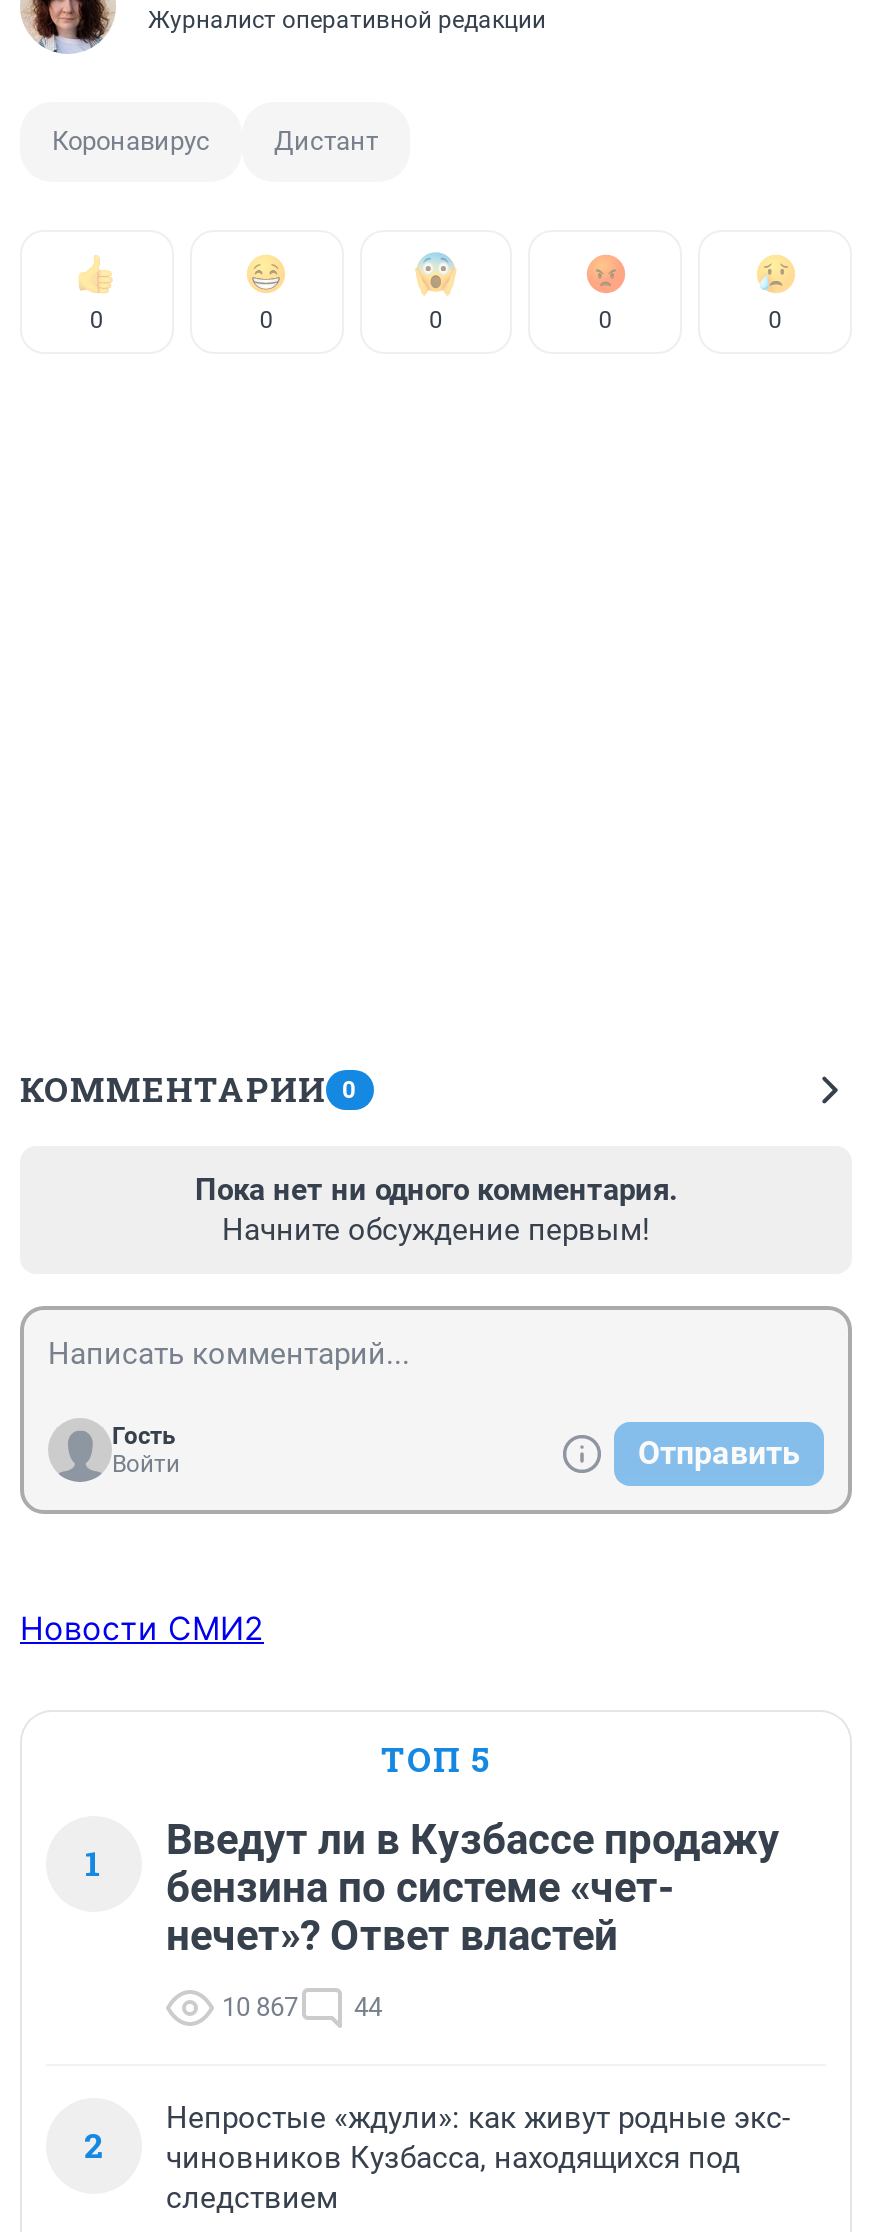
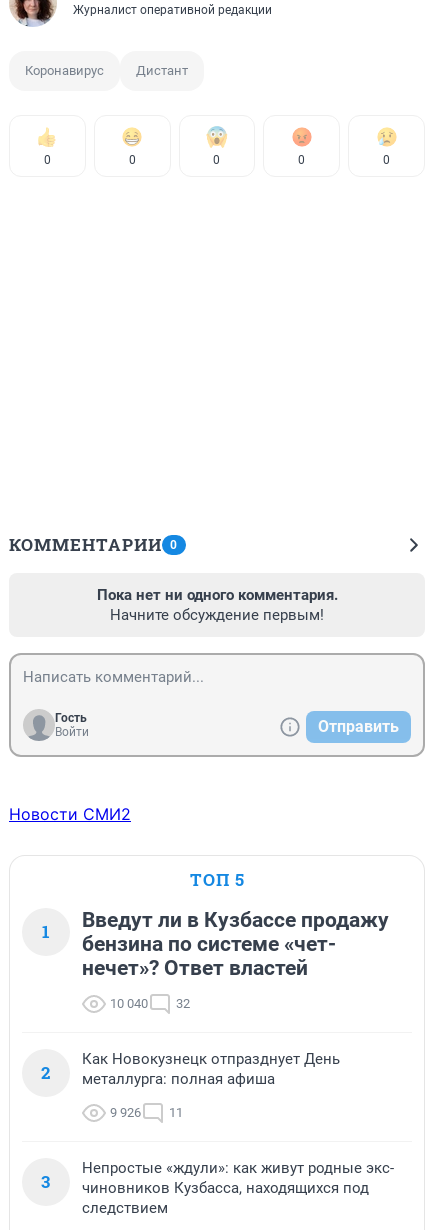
+ Как Новокузнецк отпразднует День
+ металлурга: полная афиша
+ 9 926
+ 11
+ 3

- 10 867
+ 10 040

- 44
+ 32
